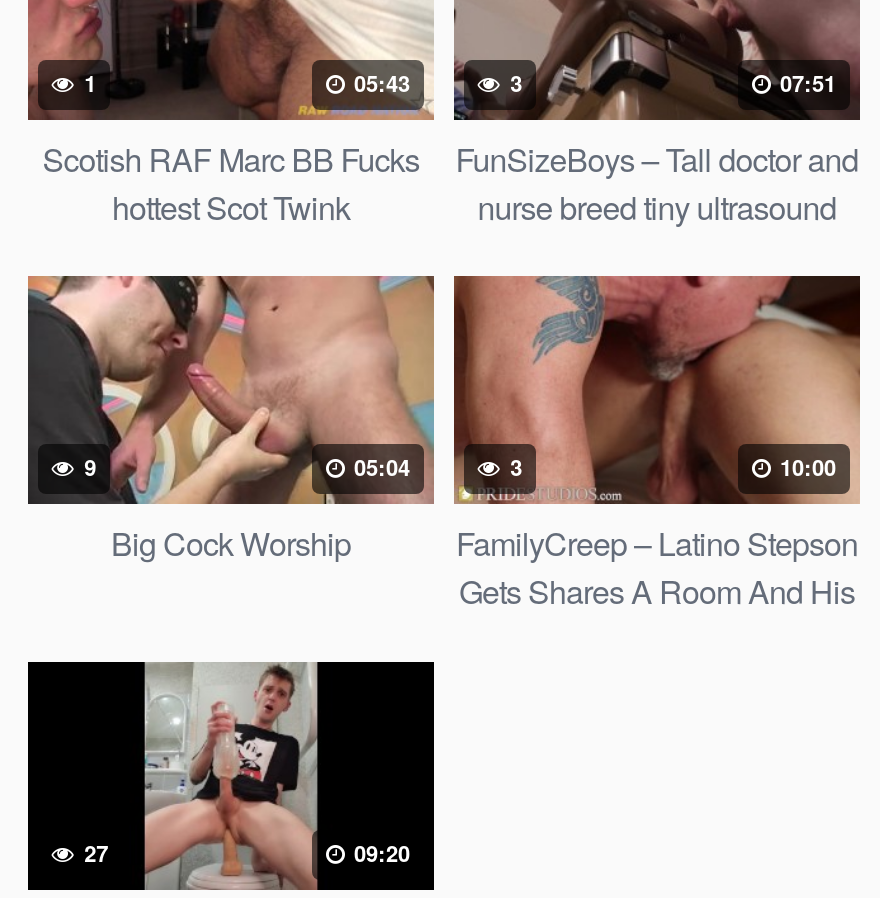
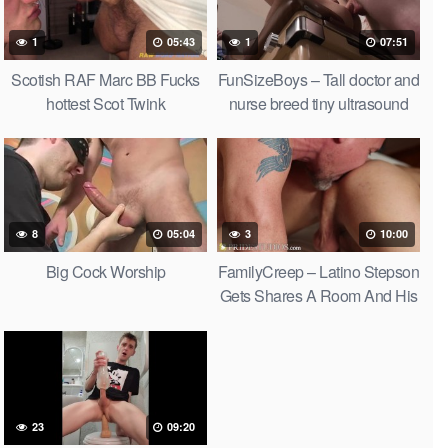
- 3
+ 1

- 9
+ 8

- 27
+ 23
